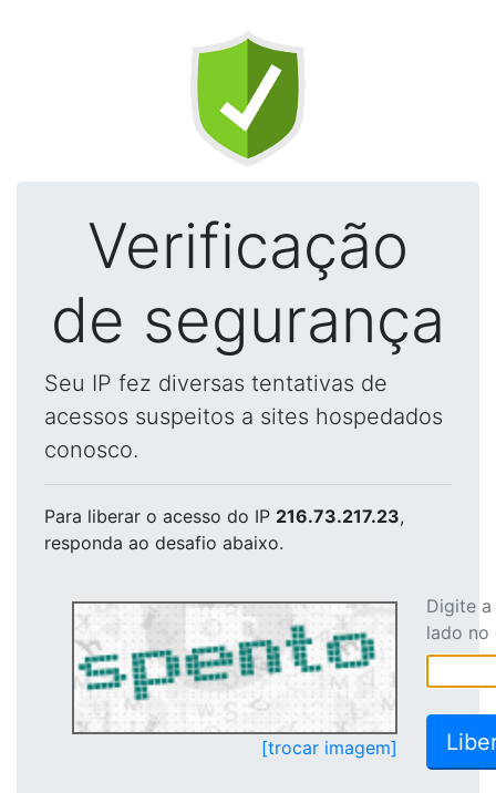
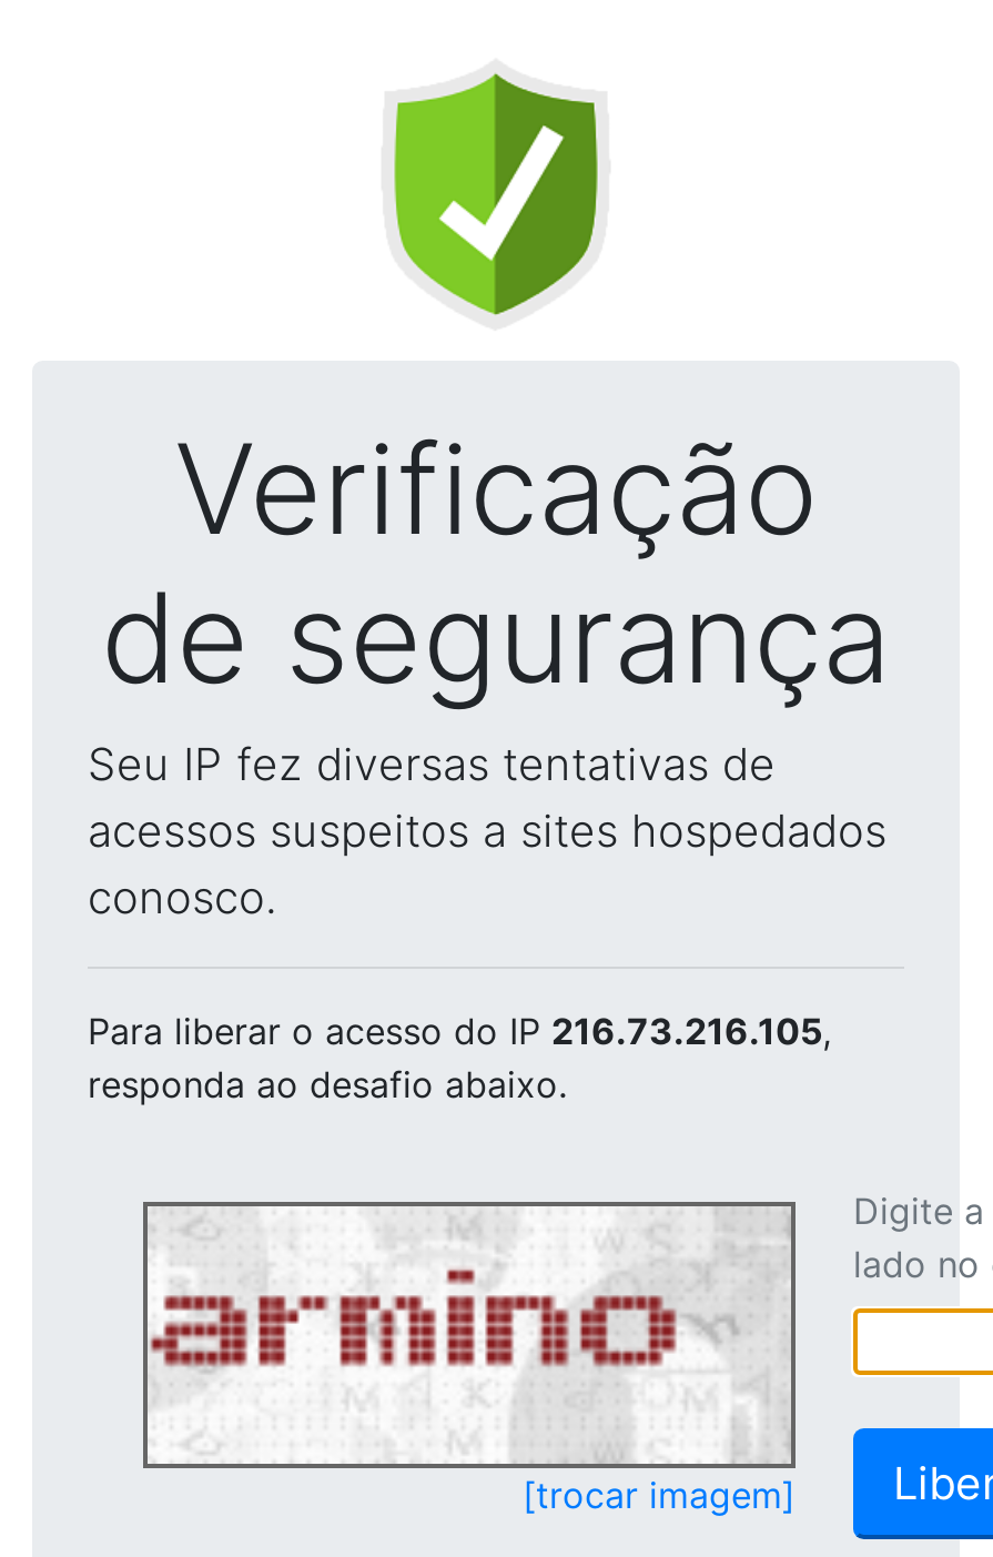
- Para liberar o acesso do IP 216.73.217.23,
+ Para liberar o acesso do IP 216.73.216.105,

- [image]
+ [image]
